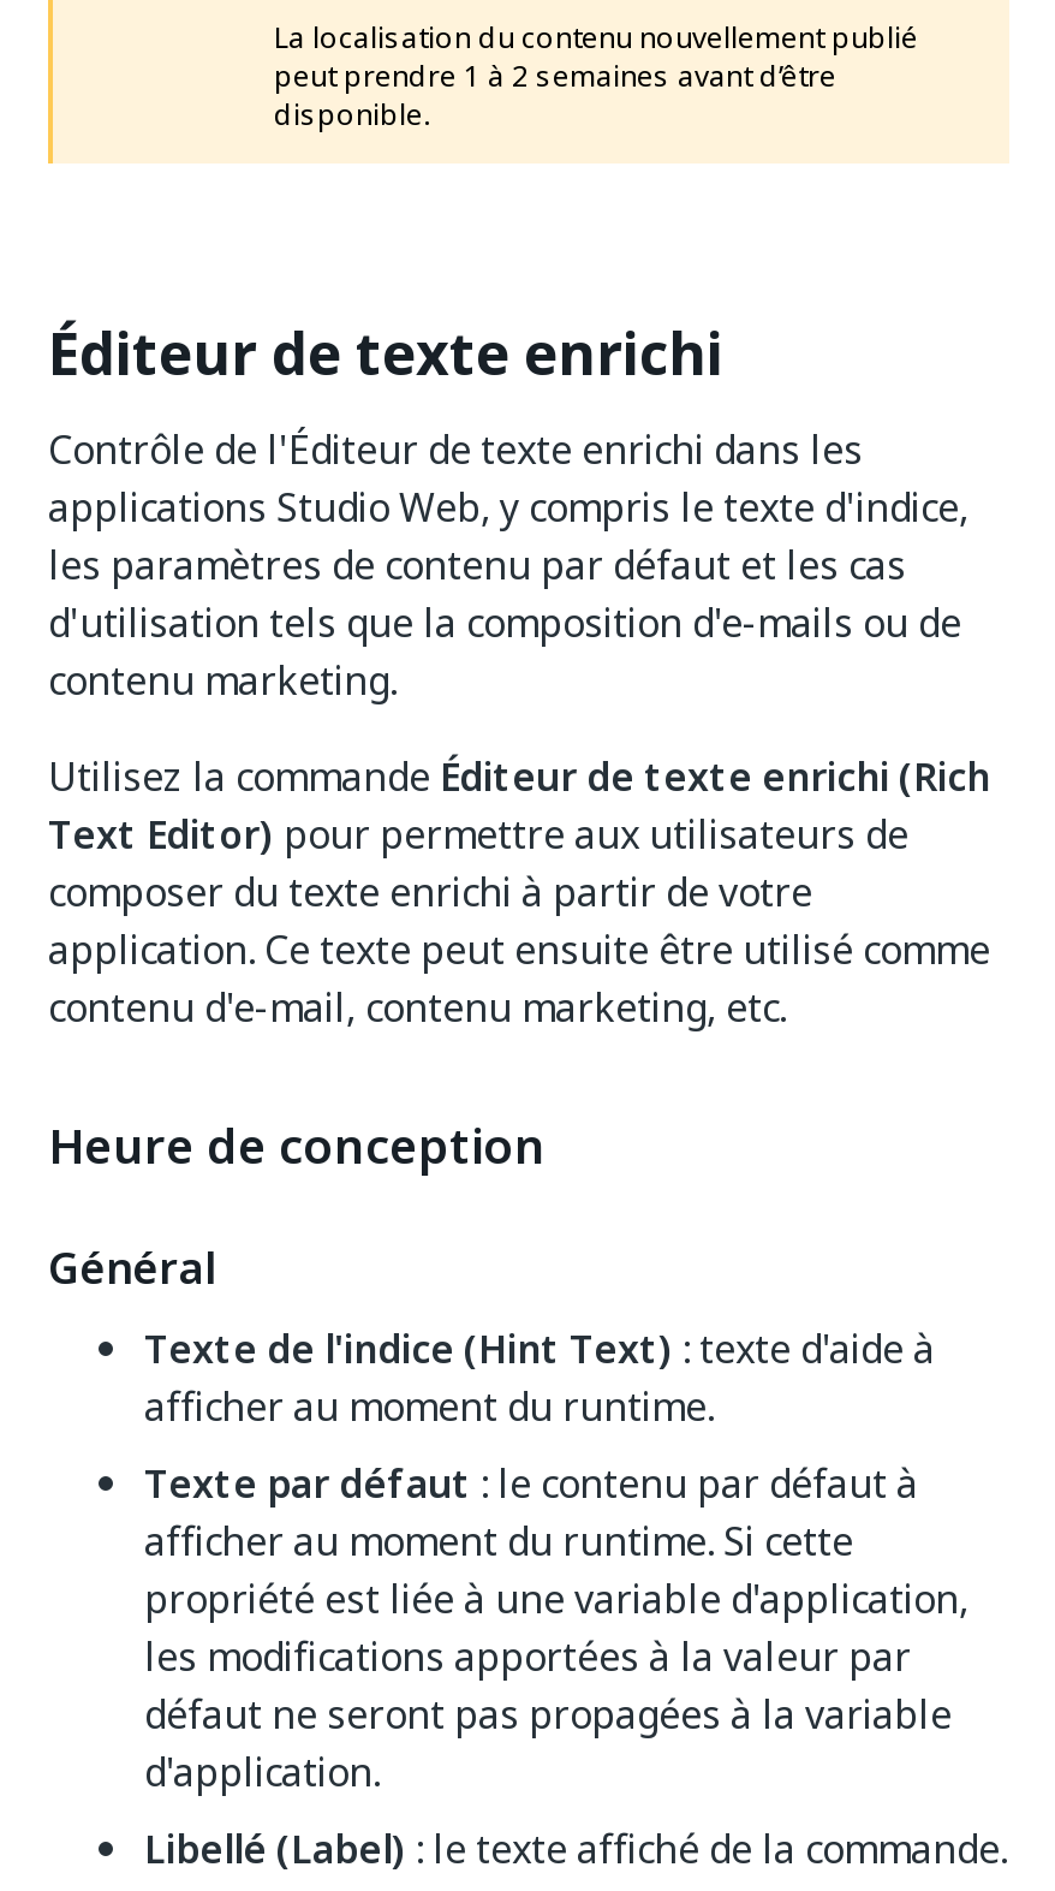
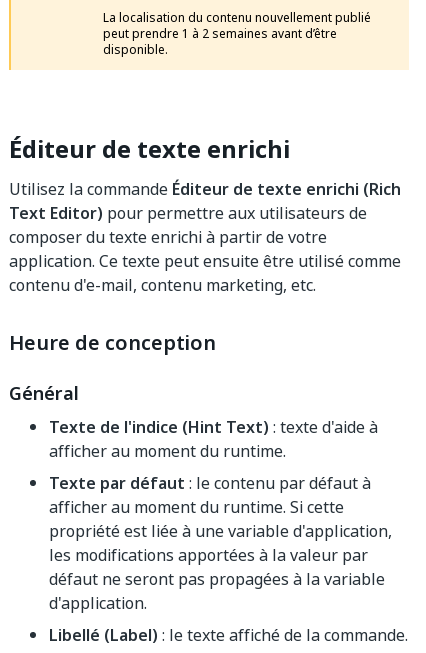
- Contrôle de l'Éditeur de texte enrichi dans les
- applications Studio Web, y compris le texte d'indice,
- les paramètres de contenu par défaut et les cas
- d'utilisation tels que la composition d'e-mails ou de
- contenu marketing.
